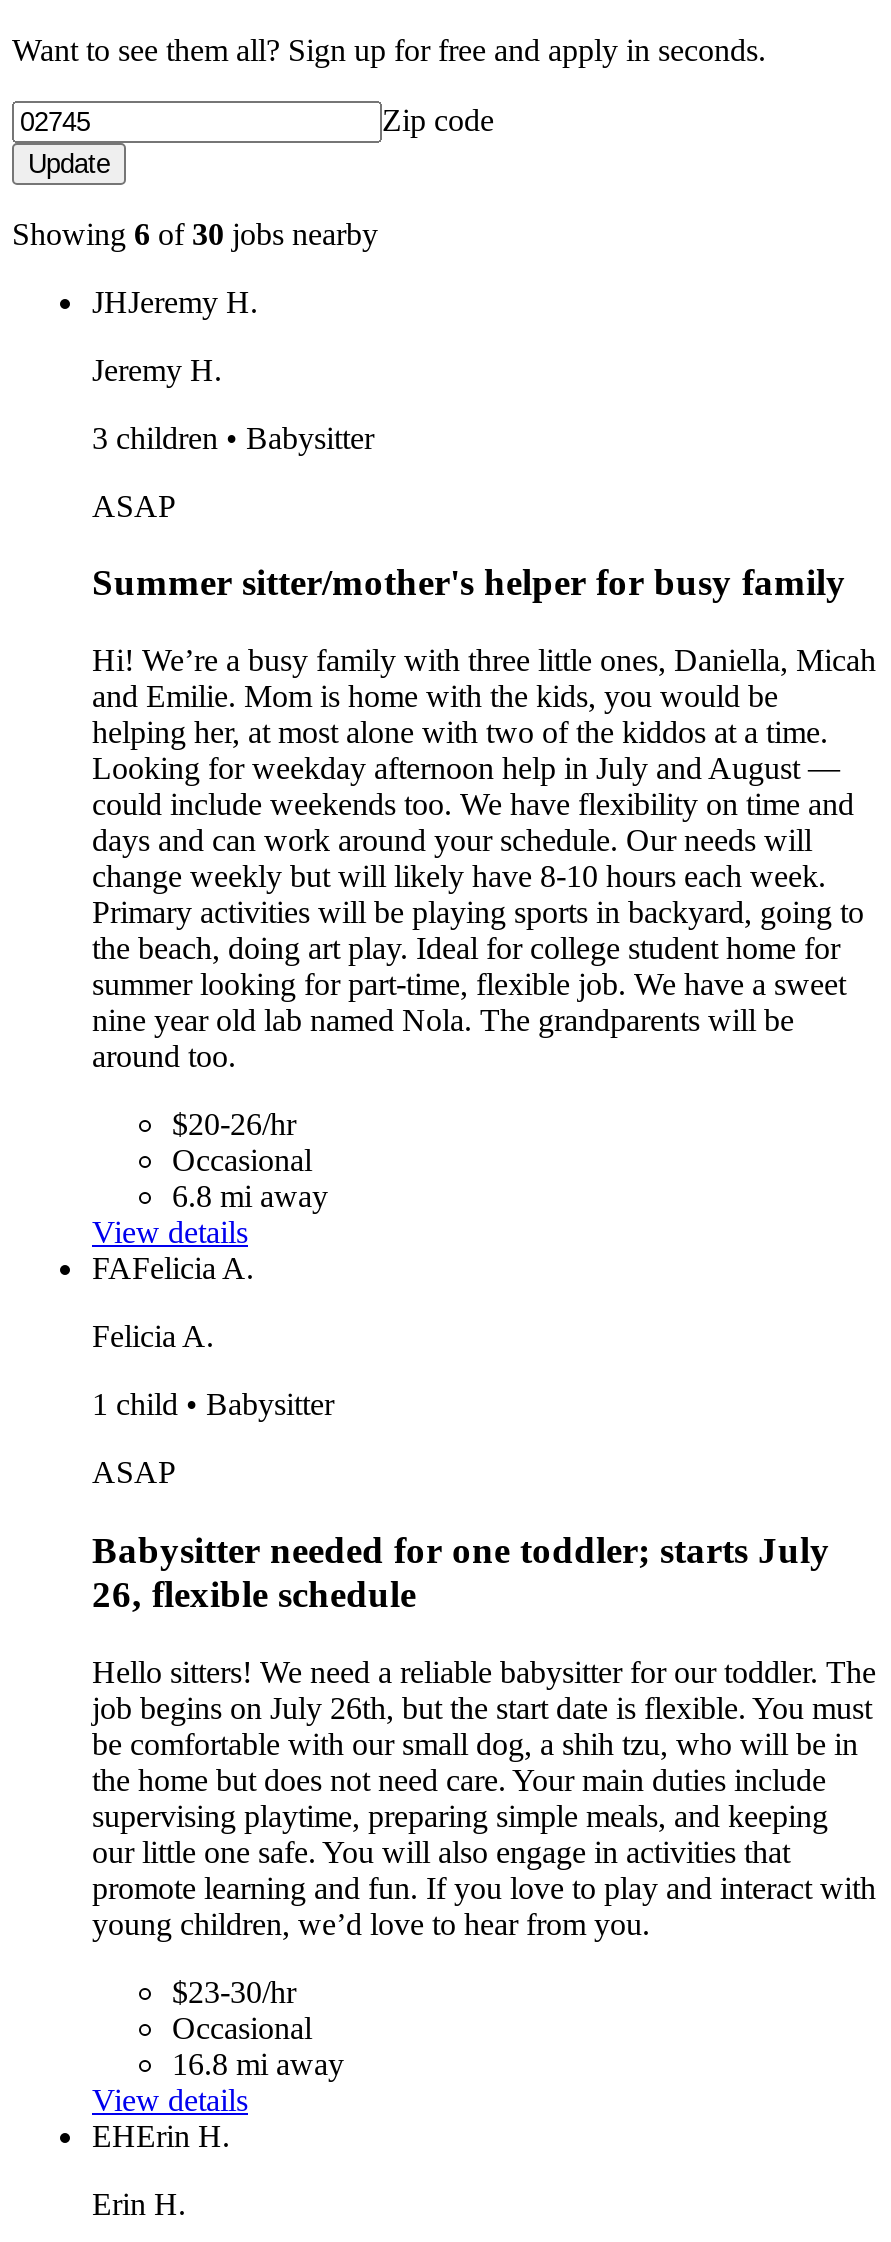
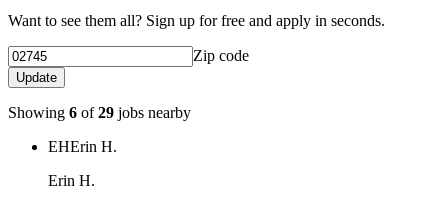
- Showing 6 of 30 jobs nearby
- JHJeremy H.
- Jeremy H.
- 3 children • Babysitter
- ASAP
- Summer sitter/mother's helper for busy family
- Hi! We’re a busy family with three little ones, Daniella, Micah
- and Emilie. Mom is home with the kids, you would be
- helping her, at most alone with two of the kiddos at a time.
- Looking for weekday afternoon help in July and August —
- could include weekends too. We have flexibility on time and
- days and can work around your schedule. Our needs will
- change weekly but will likely have 8-10 hours each week.
- Primary activities will be playing sports in backyard, going to
- the beach, doing art play. Ideal for college student home for
- summer looking for part-time, flexible job. We have a sweet
- nine year old lab named Nola. The grandparents will be
- around too.
- $20-26/hr
- Occasional
- 6.8 mi away
- View details
- FAFelicia A.
- Felicia A.
- 1 child • Babysitter
- ASAP
- Babysitter needed for one toddler; starts July
- 26, flexible schedule
- Hello sitters! We need a reliable babysitter for our toddler. The
- job begins on July 26th, but the start date is flexible. You must
- be comfortable with our small dog, a shih tzu, who will be in
- the home but does not need care. Your main duties include
- supervising playtime, preparing simple meals, and keeping
- our little one safe. You will also engage in activities that
- promote learning and fun. If you love to play and interact with
- young children, we’d love to hear from you.
- $23-30/hr
- Occasional
- 16.8 mi away
- View details
+ Showing 6 of 29 jobs nearby
